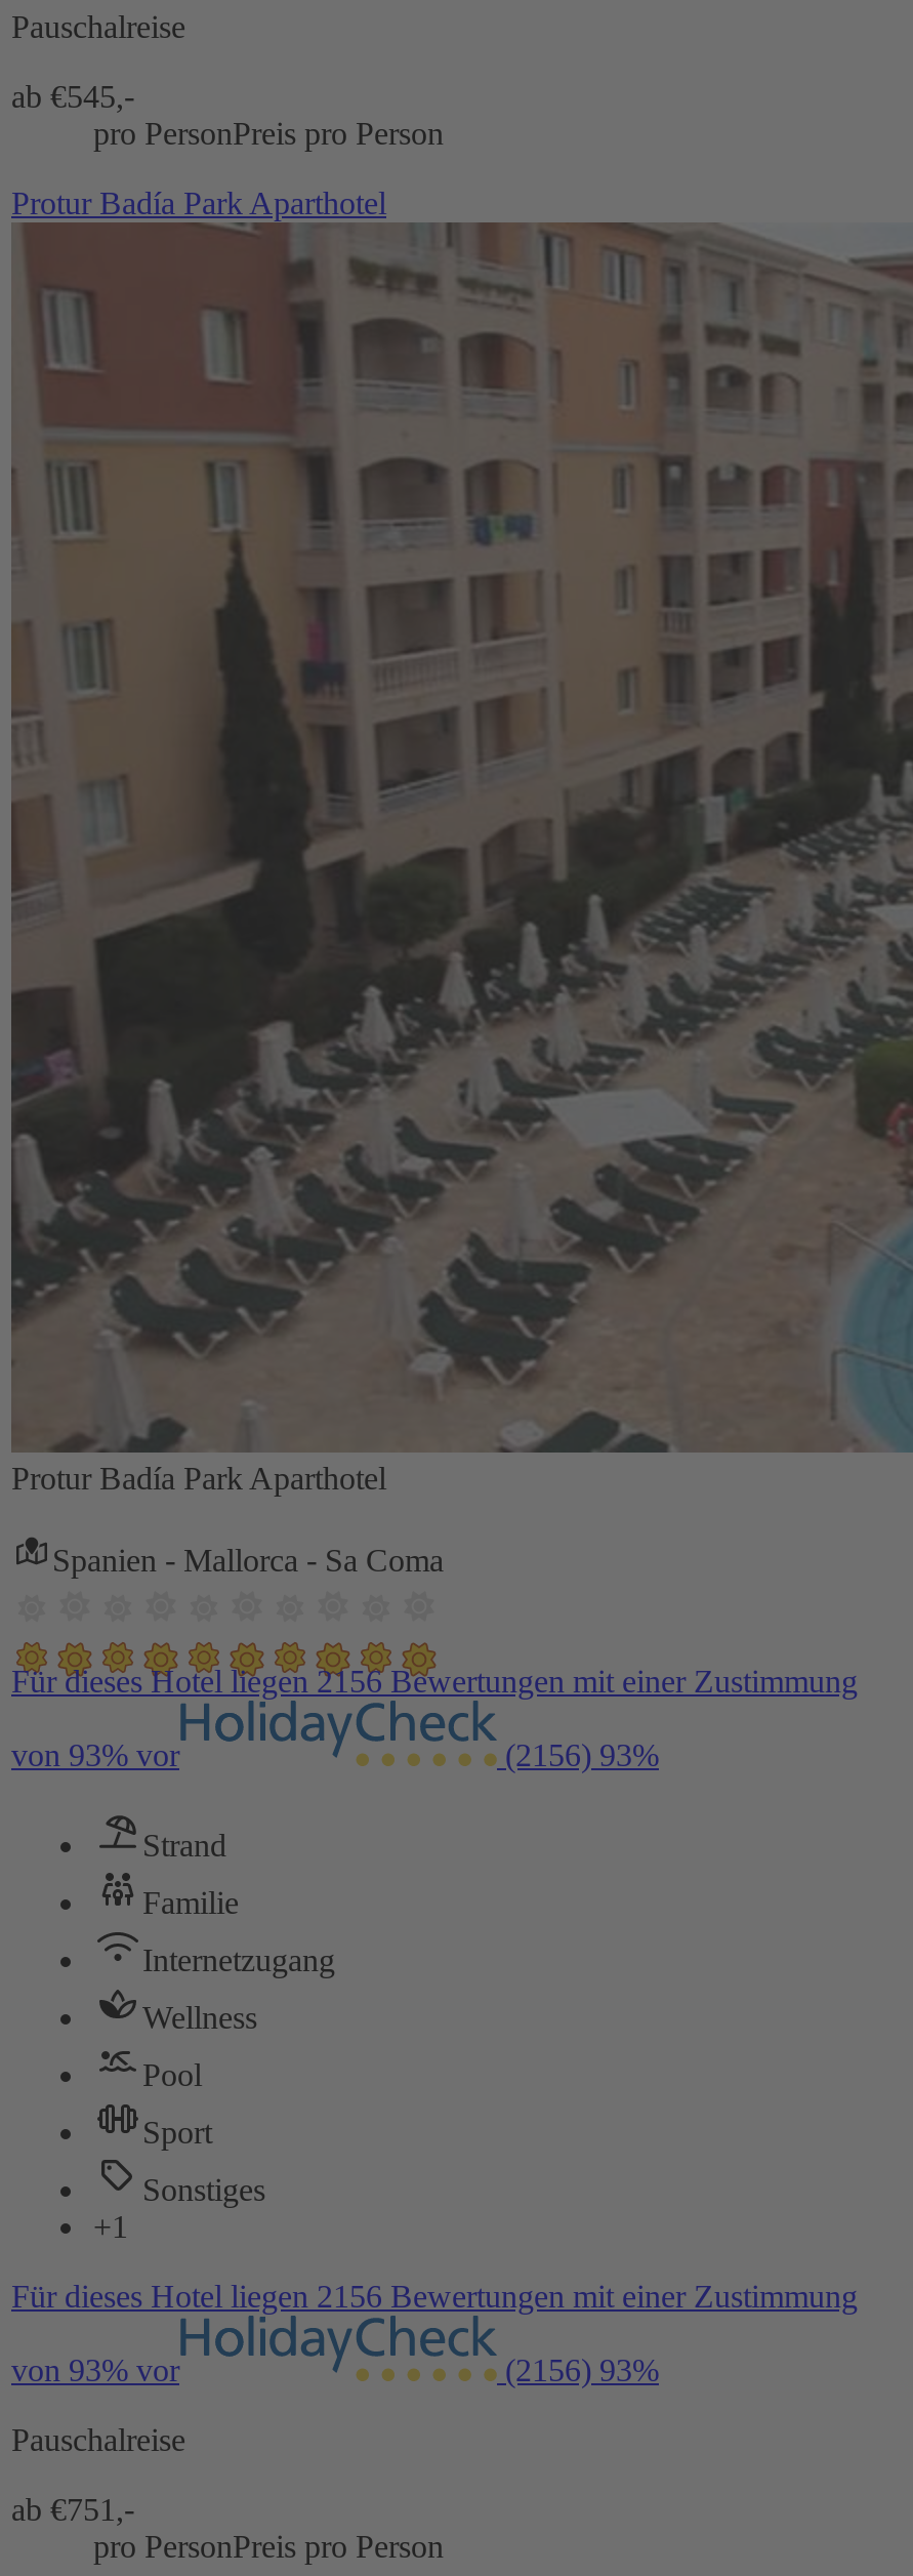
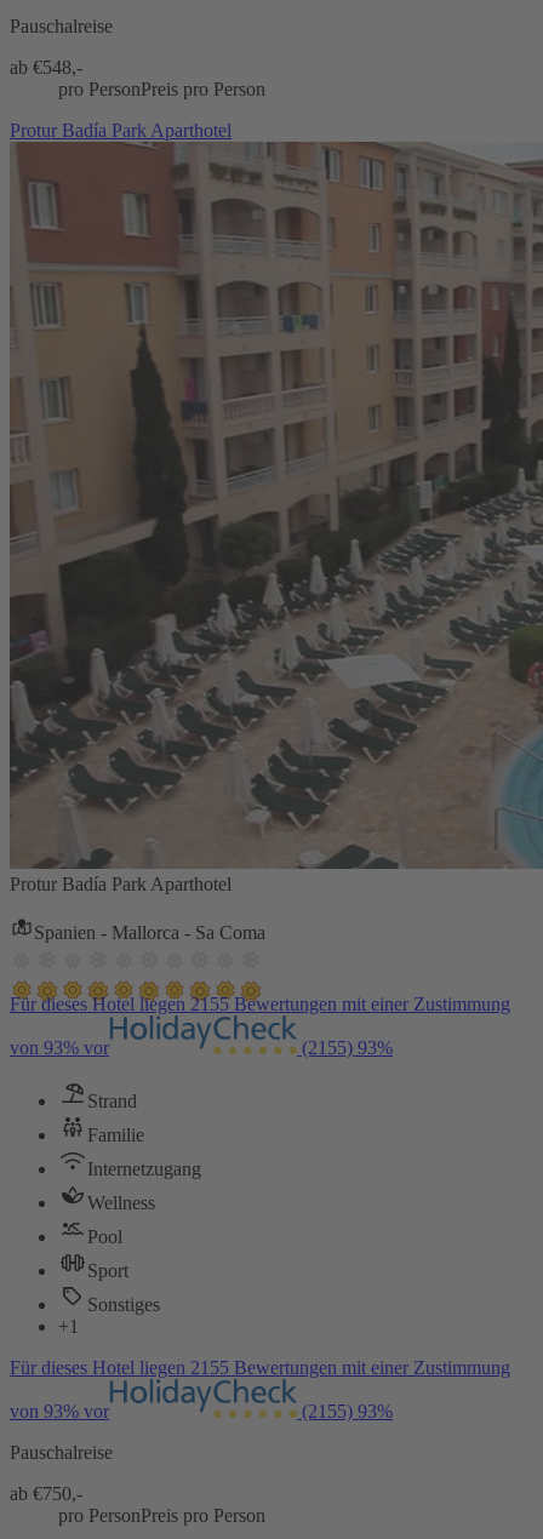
- ab €545,-
+ ab €548,-

- Für dieses Hotel liegen 2156 Bewertungen mit einer Zustimmung
+ Für dieses Hotel liegen 2155 Bewertungen mit einer Zustimmung

- (2156) 93%
+ (2155) 93%

- Für dieses Hotel liegen 2156 Bewertungen mit einer Zustimmung
+ Für dieses Hotel liegen 2155 Bewertungen mit einer Zustimmung

- (2156) 93%
+ (2155) 93%

- ab €751,-
+ ab €750,-
